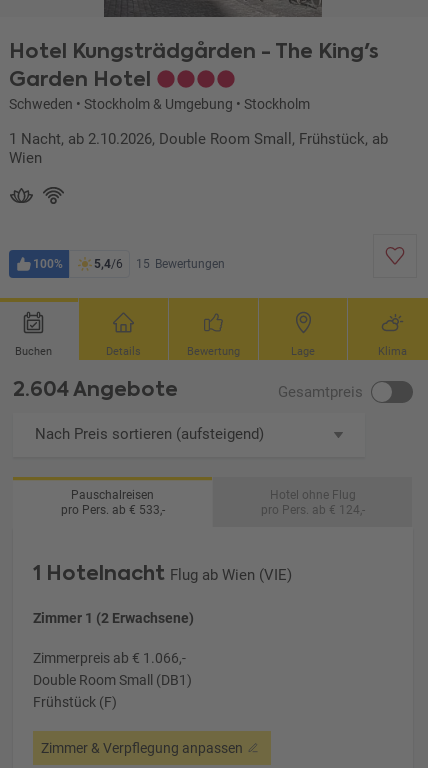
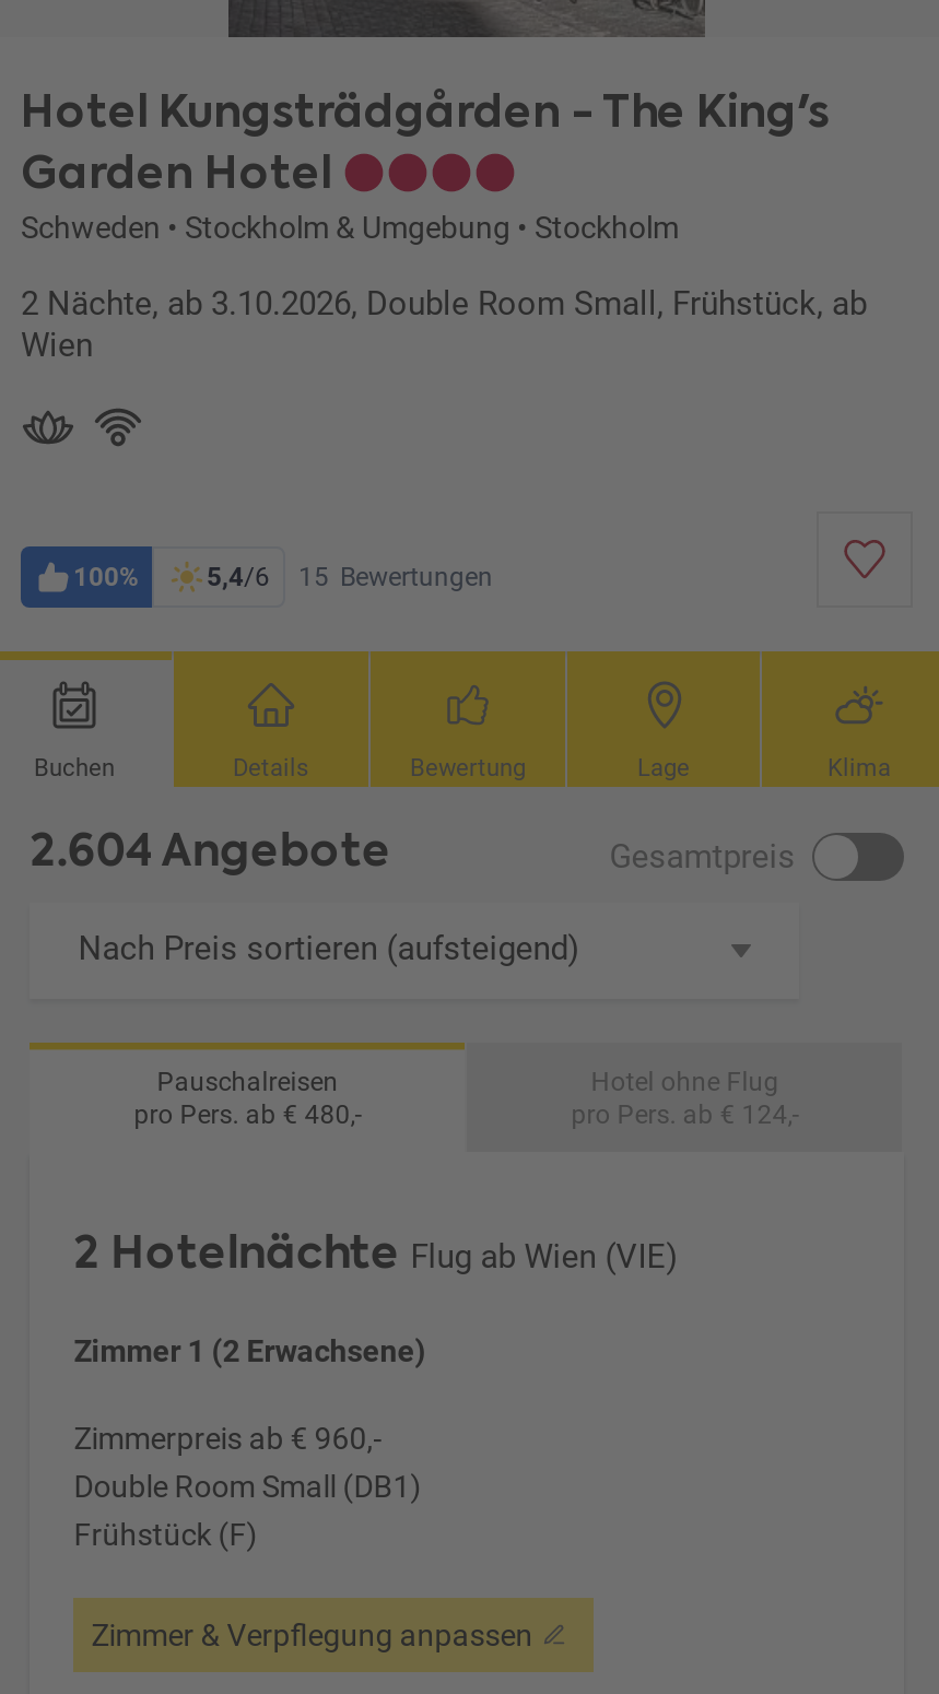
- 1 Nacht, ab 2.10.2026, Double Room Small, Frühstück, ab
+ 2 Nächte, ab 3.10.2026, Double Room Small, Frühstück, ab

- pro Pers. ab € 533,-
+ pro Pers. ab € 480,-

- 1 Hotelnacht Flug ab Wien (VIE)
+ 2 Hotelnächte Flug ab Wien (VIE)

- Zimmerpreis ab € 1.066,-
+ Zimmerpreis ab € 960,-
